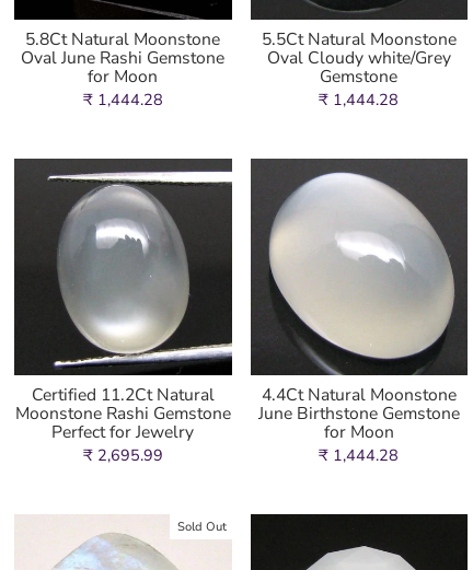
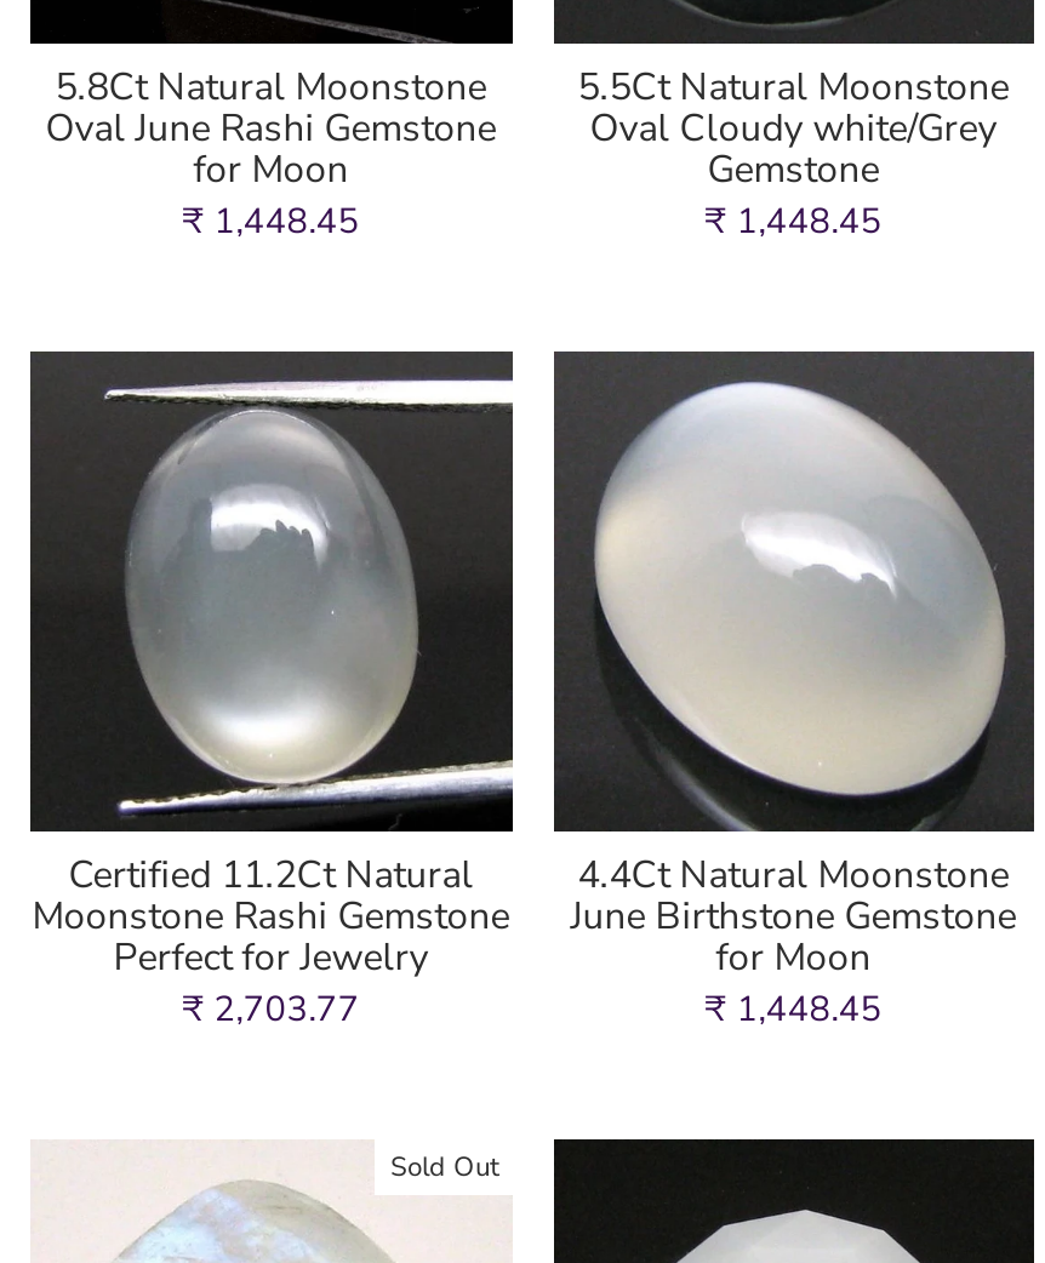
- ₹ 1,444.28
+ ₹ 1,448.45

- ₹ 1,444.28
+ ₹ 1,448.45

- ₹ 2,695.99
+ ₹ 2,703.77

- ₹ 1,444.28
+ ₹ 1,448.45
